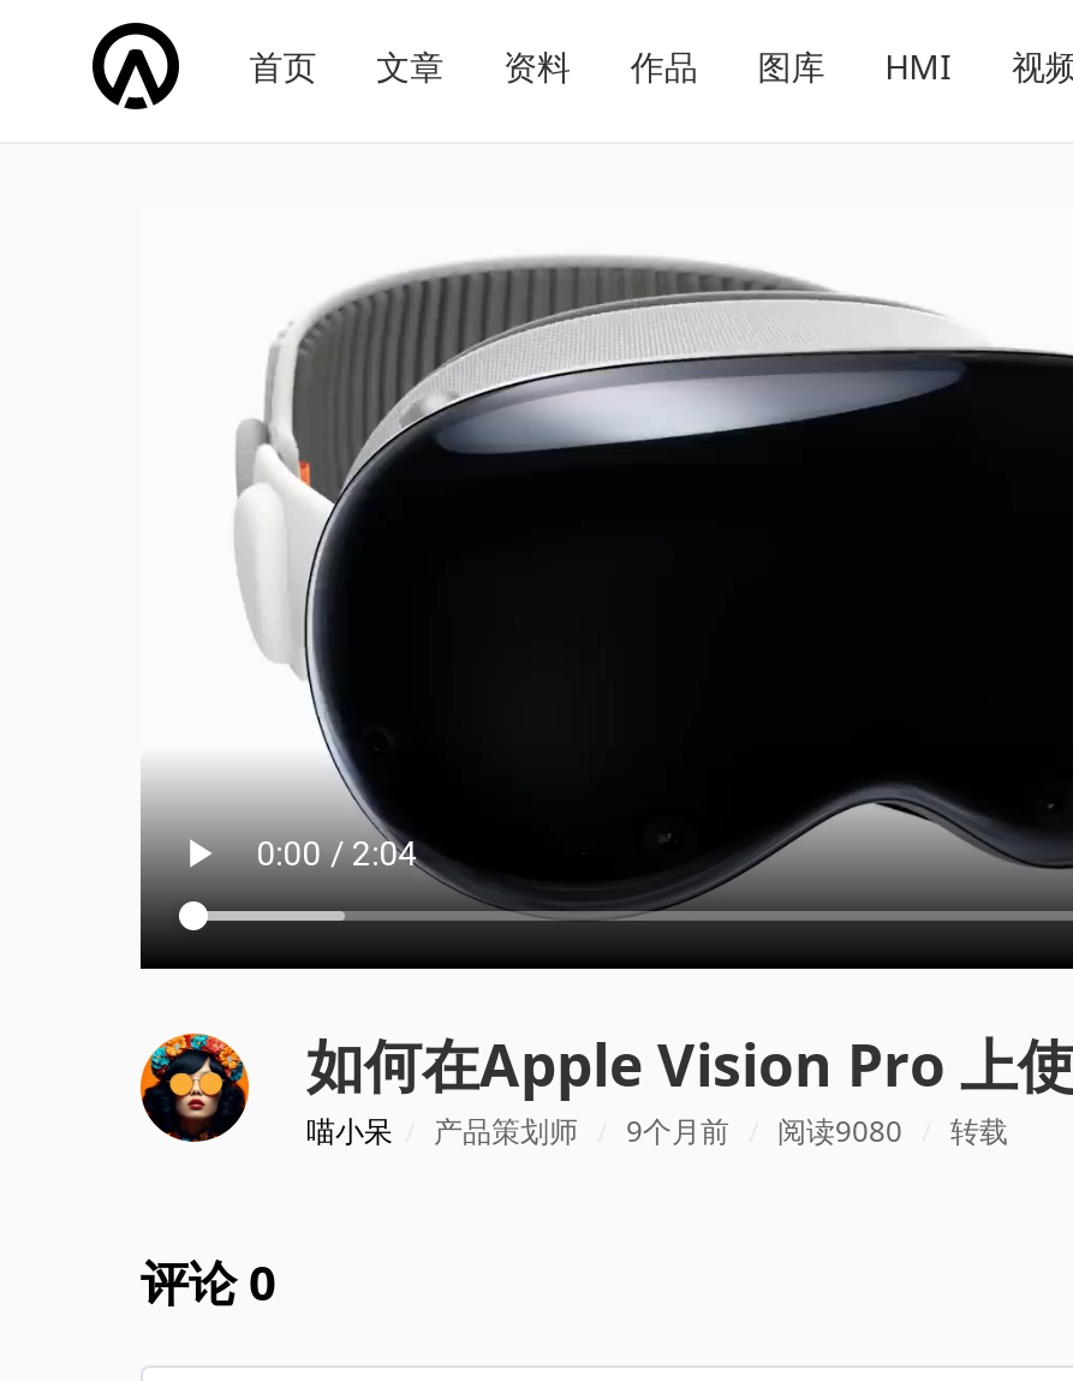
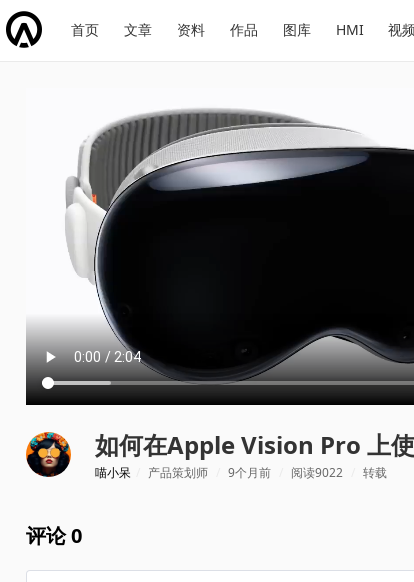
- 喵小呆 / 产品策划师 / 9个月前 / 阅读9080 / 转载
+ 喵小呆 / 产品策划师 / 9个月前 / 阅读9022 / 转载
